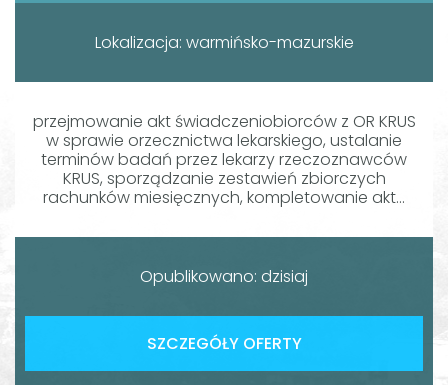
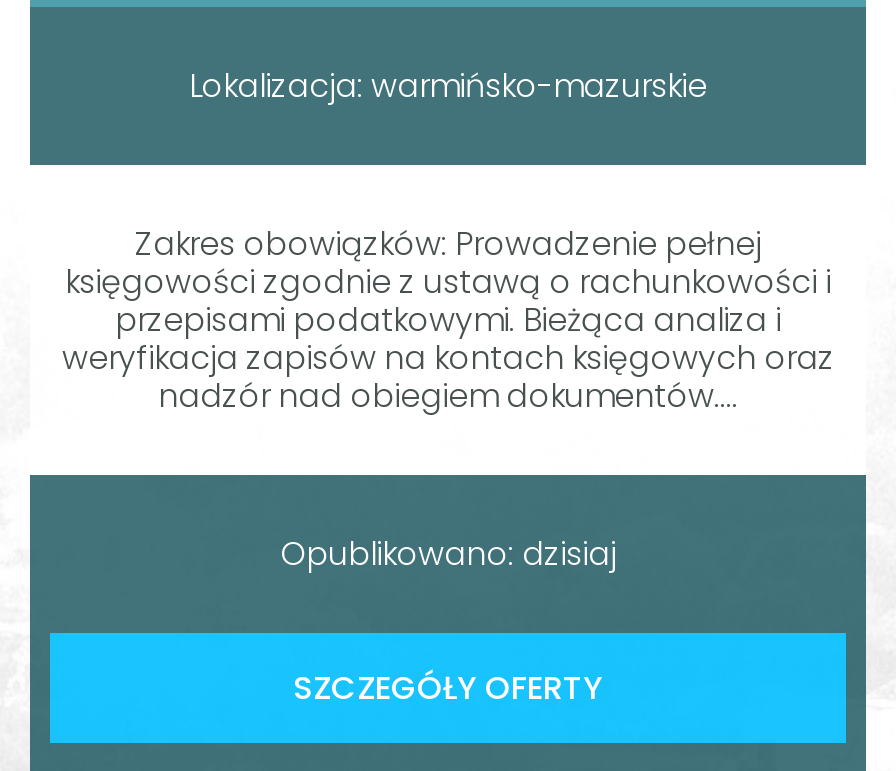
- przejmowanie akt świadczeniobiorców z OR KRUS
- w sprawie orzecznictwa lekarskiego, ustalanie
- terminów badań przez lekarzy rzeczoznawców
- KRUS, sporządzanie zestawień zbiorczych
- rachunków miesięcznych, kompletowanie akt...
+ Zakres obowiązków: Prowadzenie pełnej
+ księgowości zgodnie z ustawą o rachunkowości i
+ przepisami podatkowymi. Bieżąca analiza i
+ weryfikacja zapisów na kontach księgowych oraz
+ nadzór nad obiegiem dokumentów....
